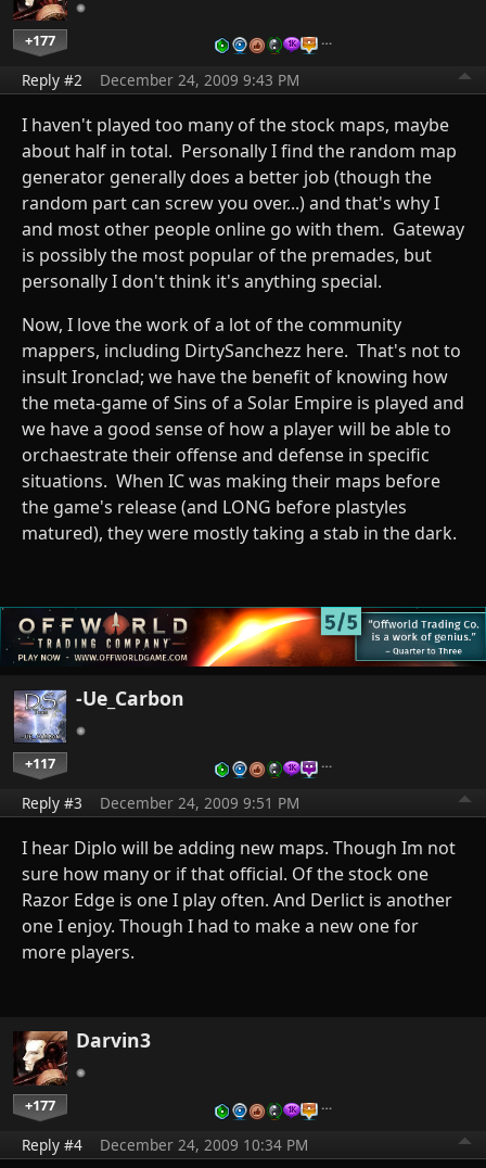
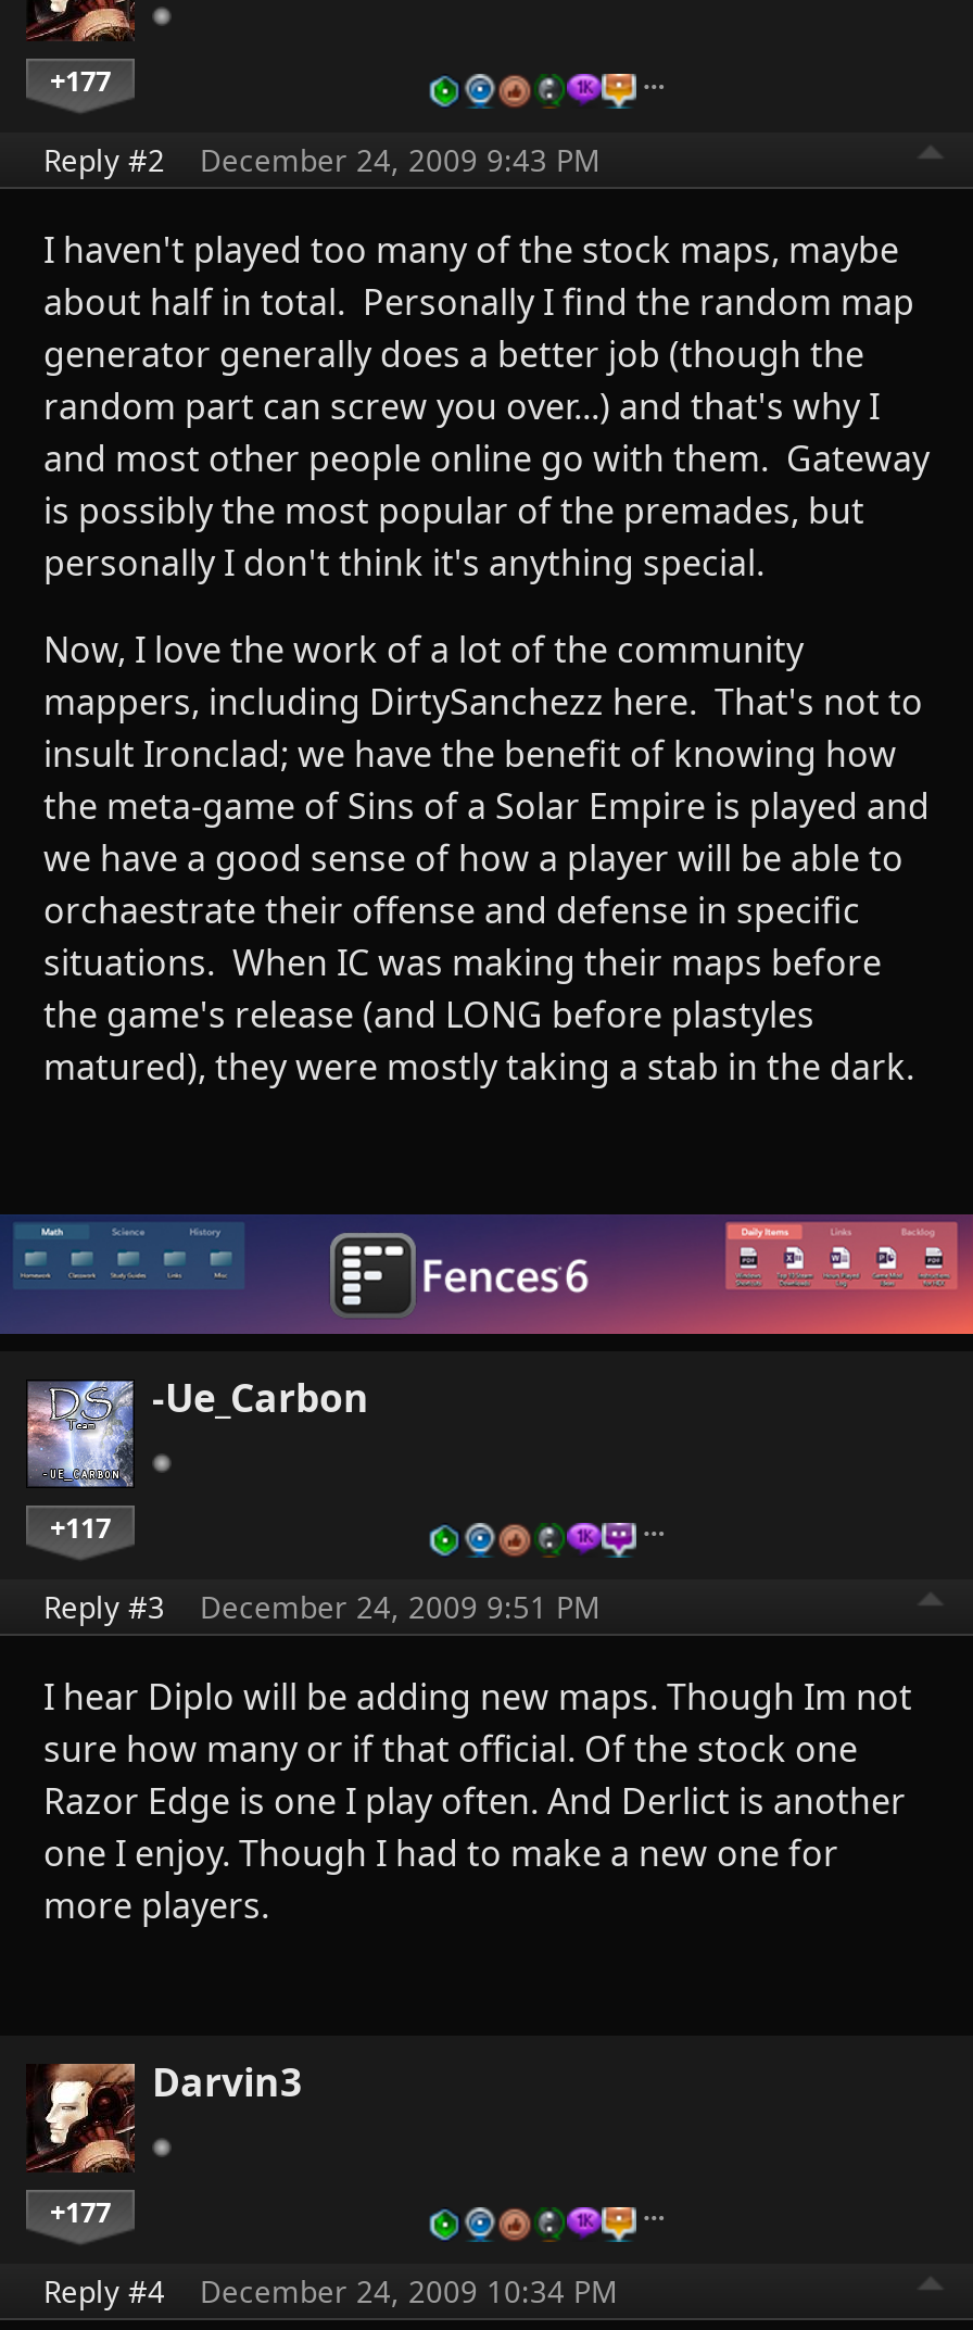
- [image]
+ [image]
